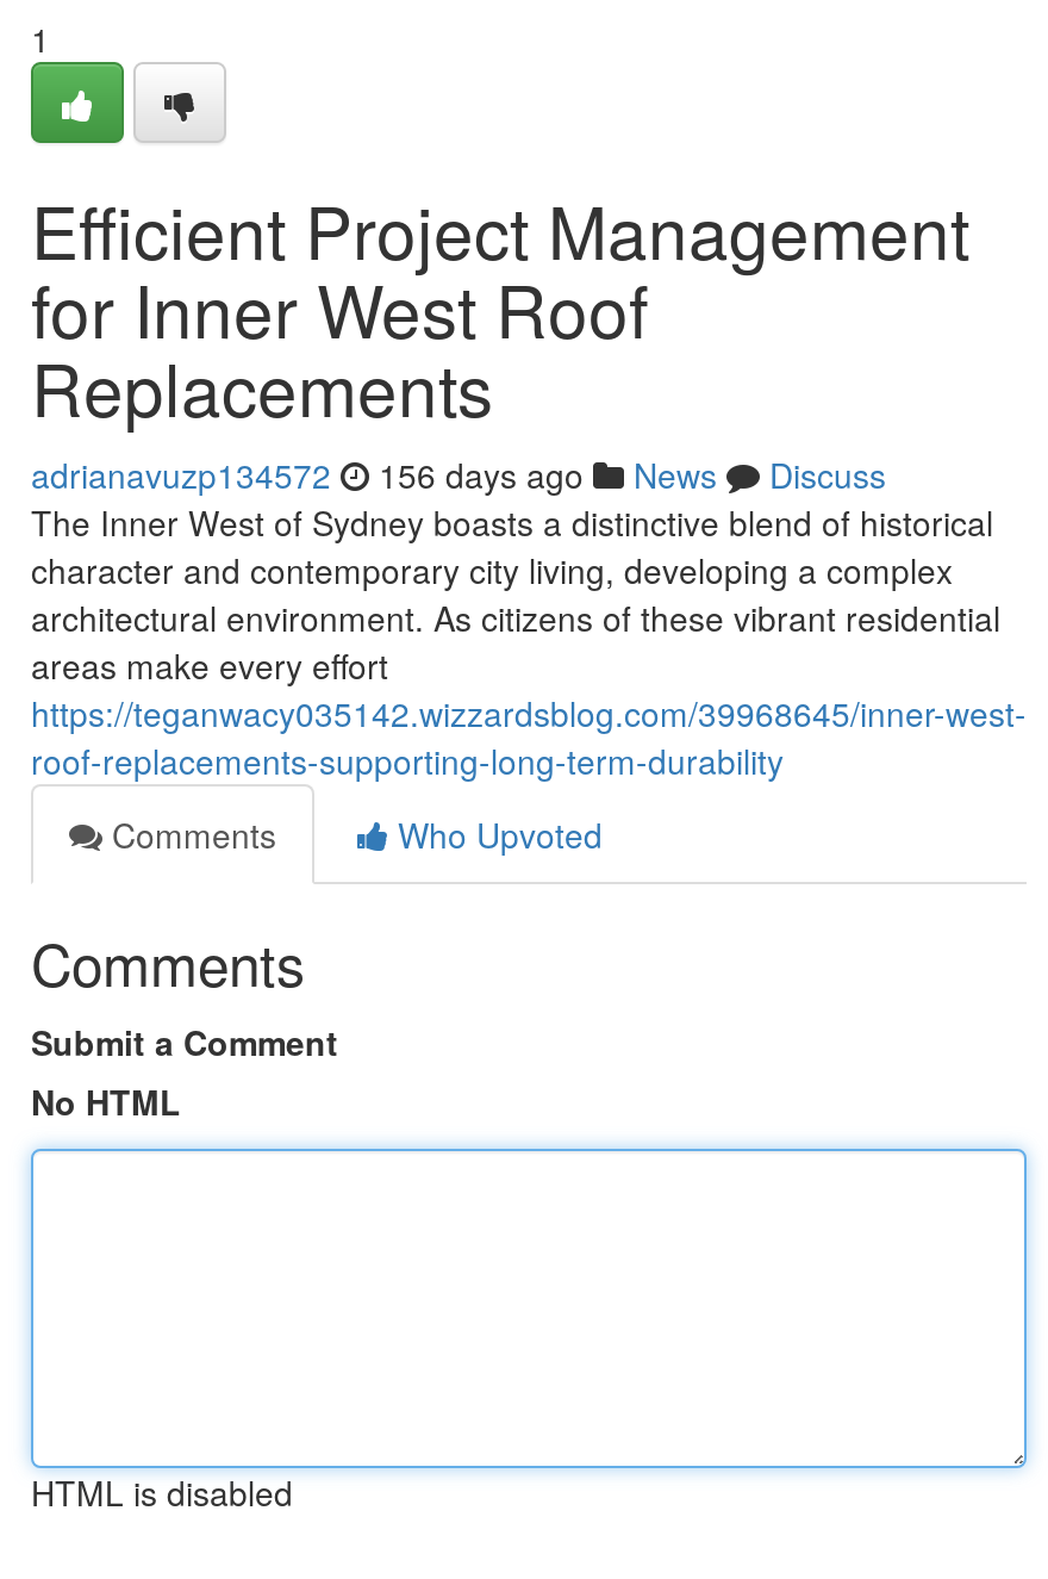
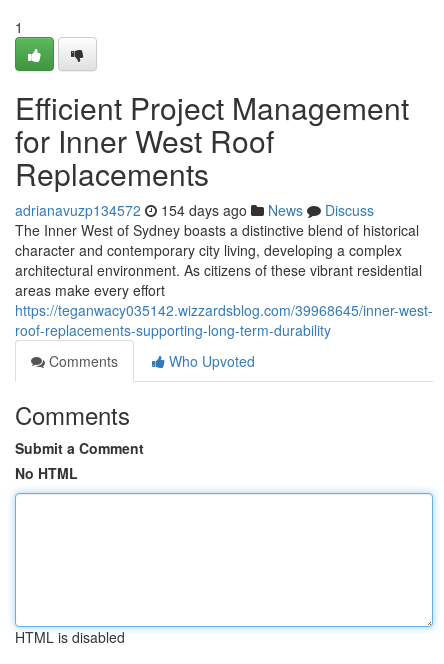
- adrianavuzp134572 156 days ago News Discuss
+ adrianavuzp134572 154 days ago News Discuss
